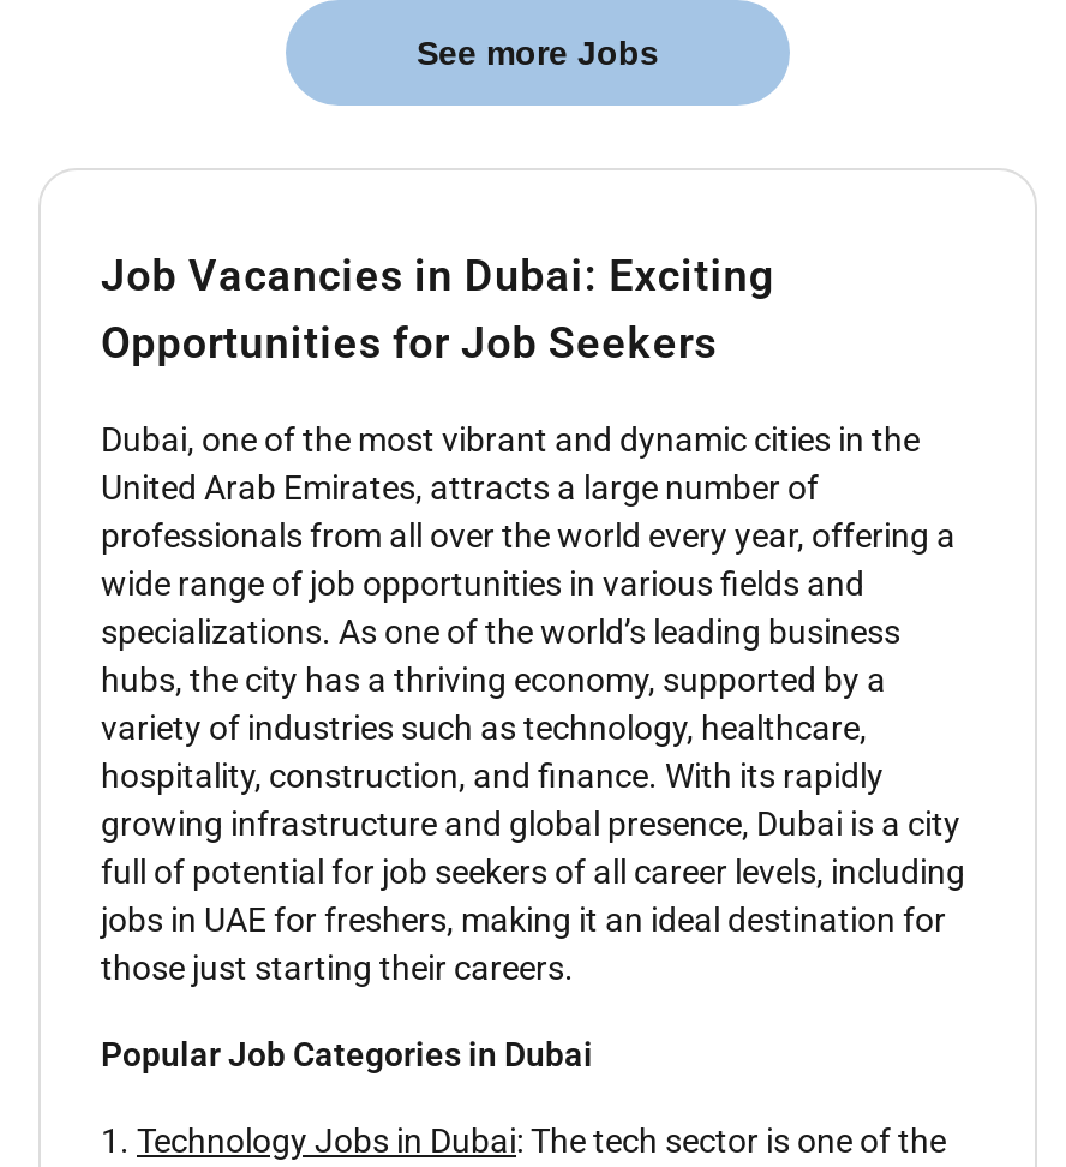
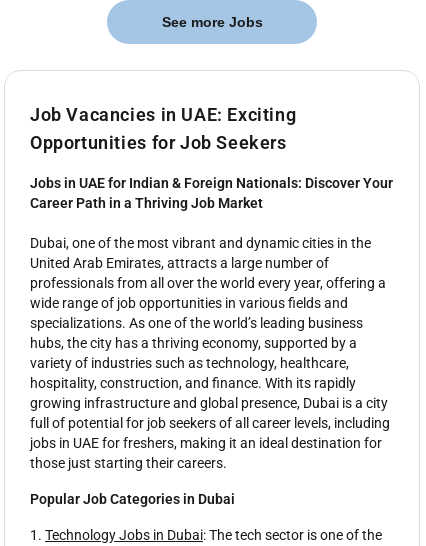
- Job Vacancies in Dubai: Exciting
+ Job Vacancies in UAE: Exciting

+ Jobs in UAE for Indian & Foreign Nationals: Discover Your
+ Career Path in a Thriving Job Market
